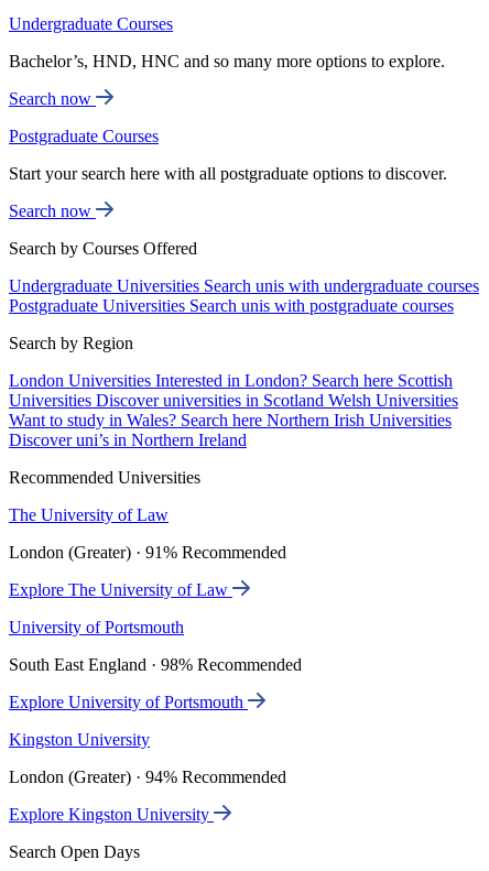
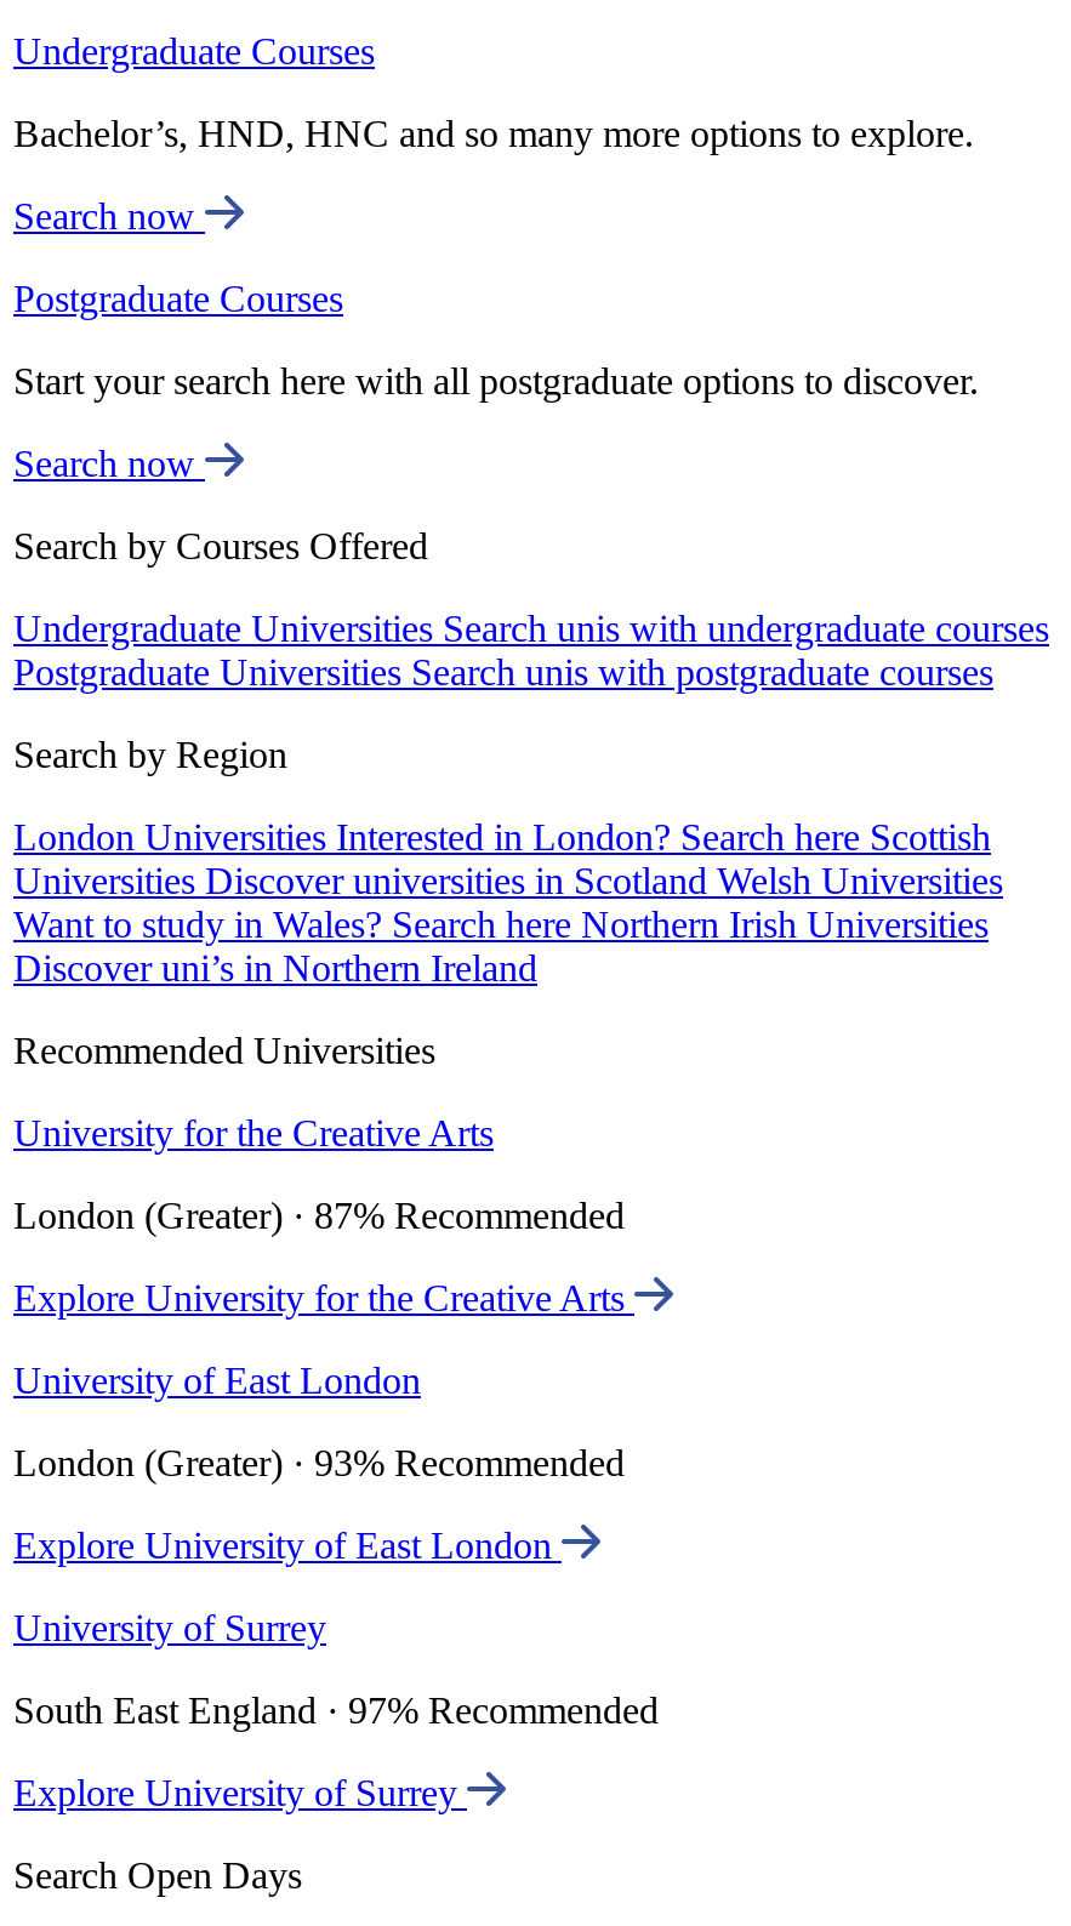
- The University of Law
+ University for the Creative Arts

- London (Greater) · 91% Recommended
+ London (Greater) · 87% Recommended

- Explore The University of Law
+ Explore University for the Creative Arts

- University of Portsmouth
+ University of East London

- South East England · 98% Recommended
+ London (Greater) · 93% Recommended

- Explore University of Portsmouth
+ Explore University of East London

- Kingston University
+ University of Surrey

- London (Greater) · 94% Recommended
+ South East England · 97% Recommended

- Explore Kingston University
+ Explore University of Surrey
